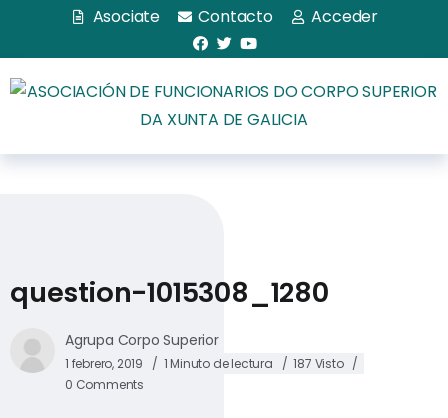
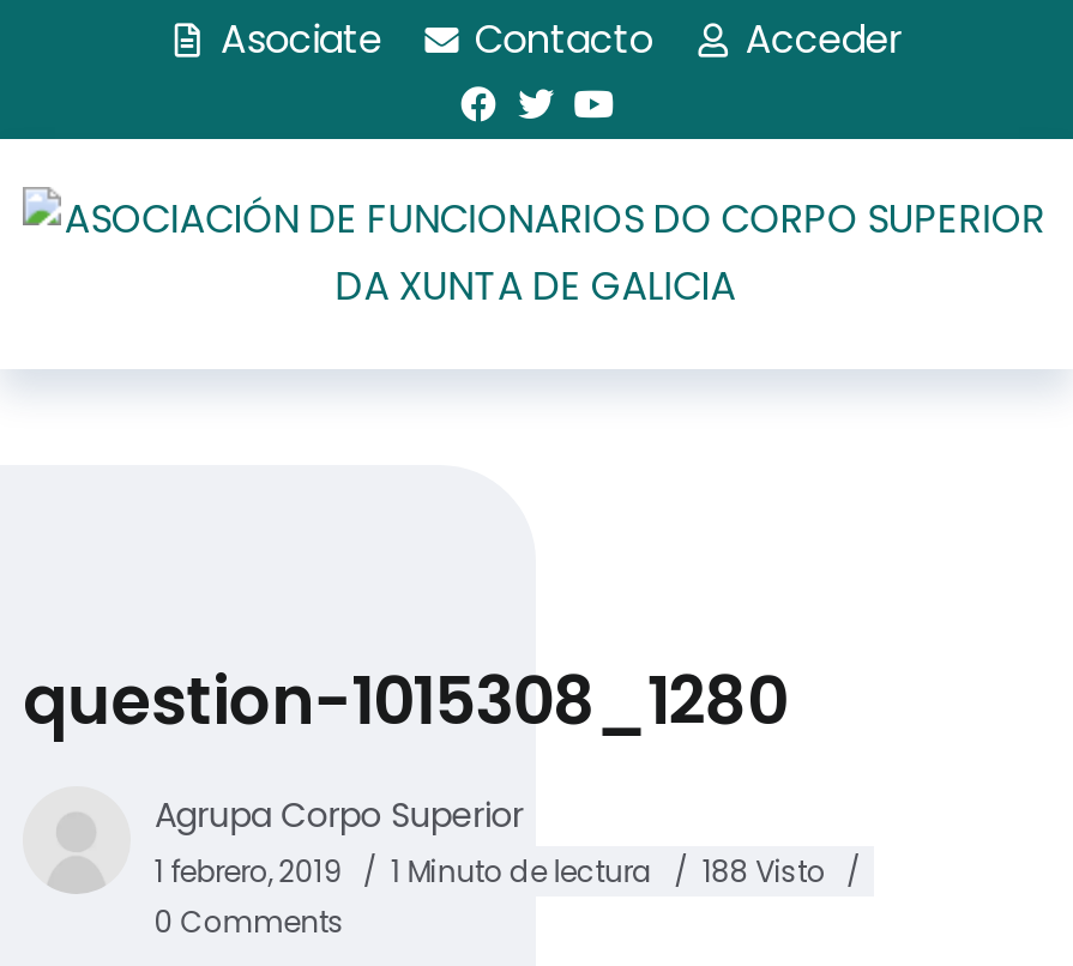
- 1 febrero, 2019 1 Minuto de lectura 187 Visto
+ 1 febrero, 2019 1 Minuto de lectura 188 Visto
